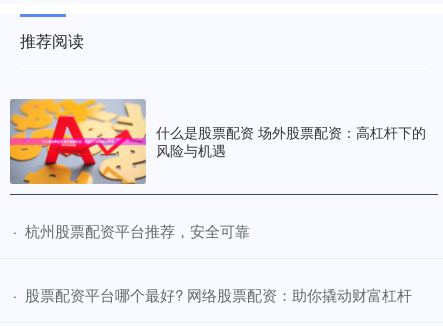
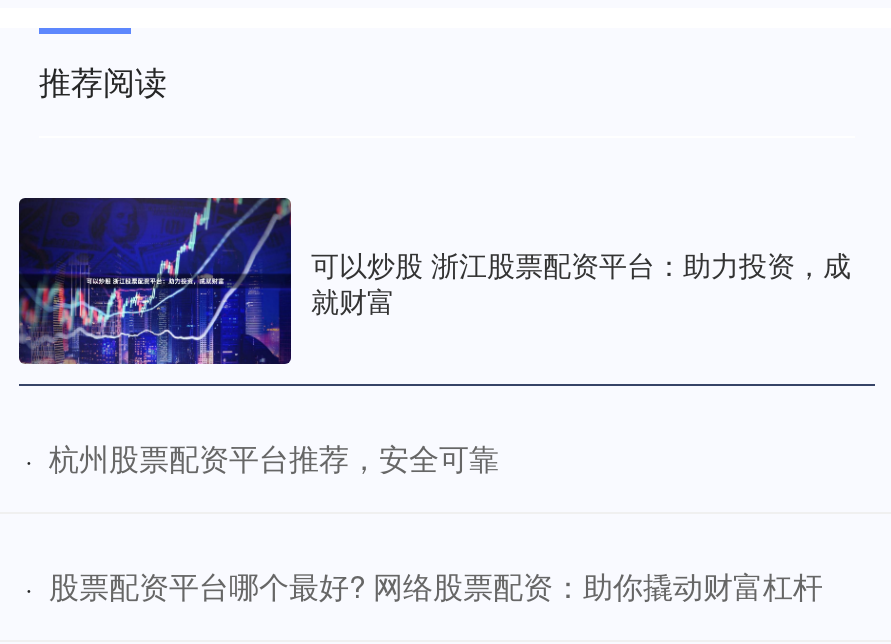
- [image]
- 什么是股票配资 场外股票配资：高杠杆下的
- 风险与机遇
+ [image]
+ 可以炒股 浙江股票配资平台：助力投资，成
+ 就财富
